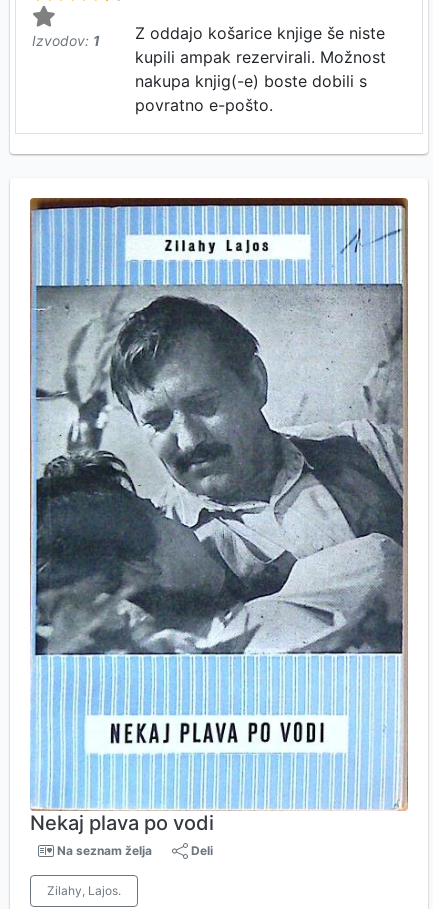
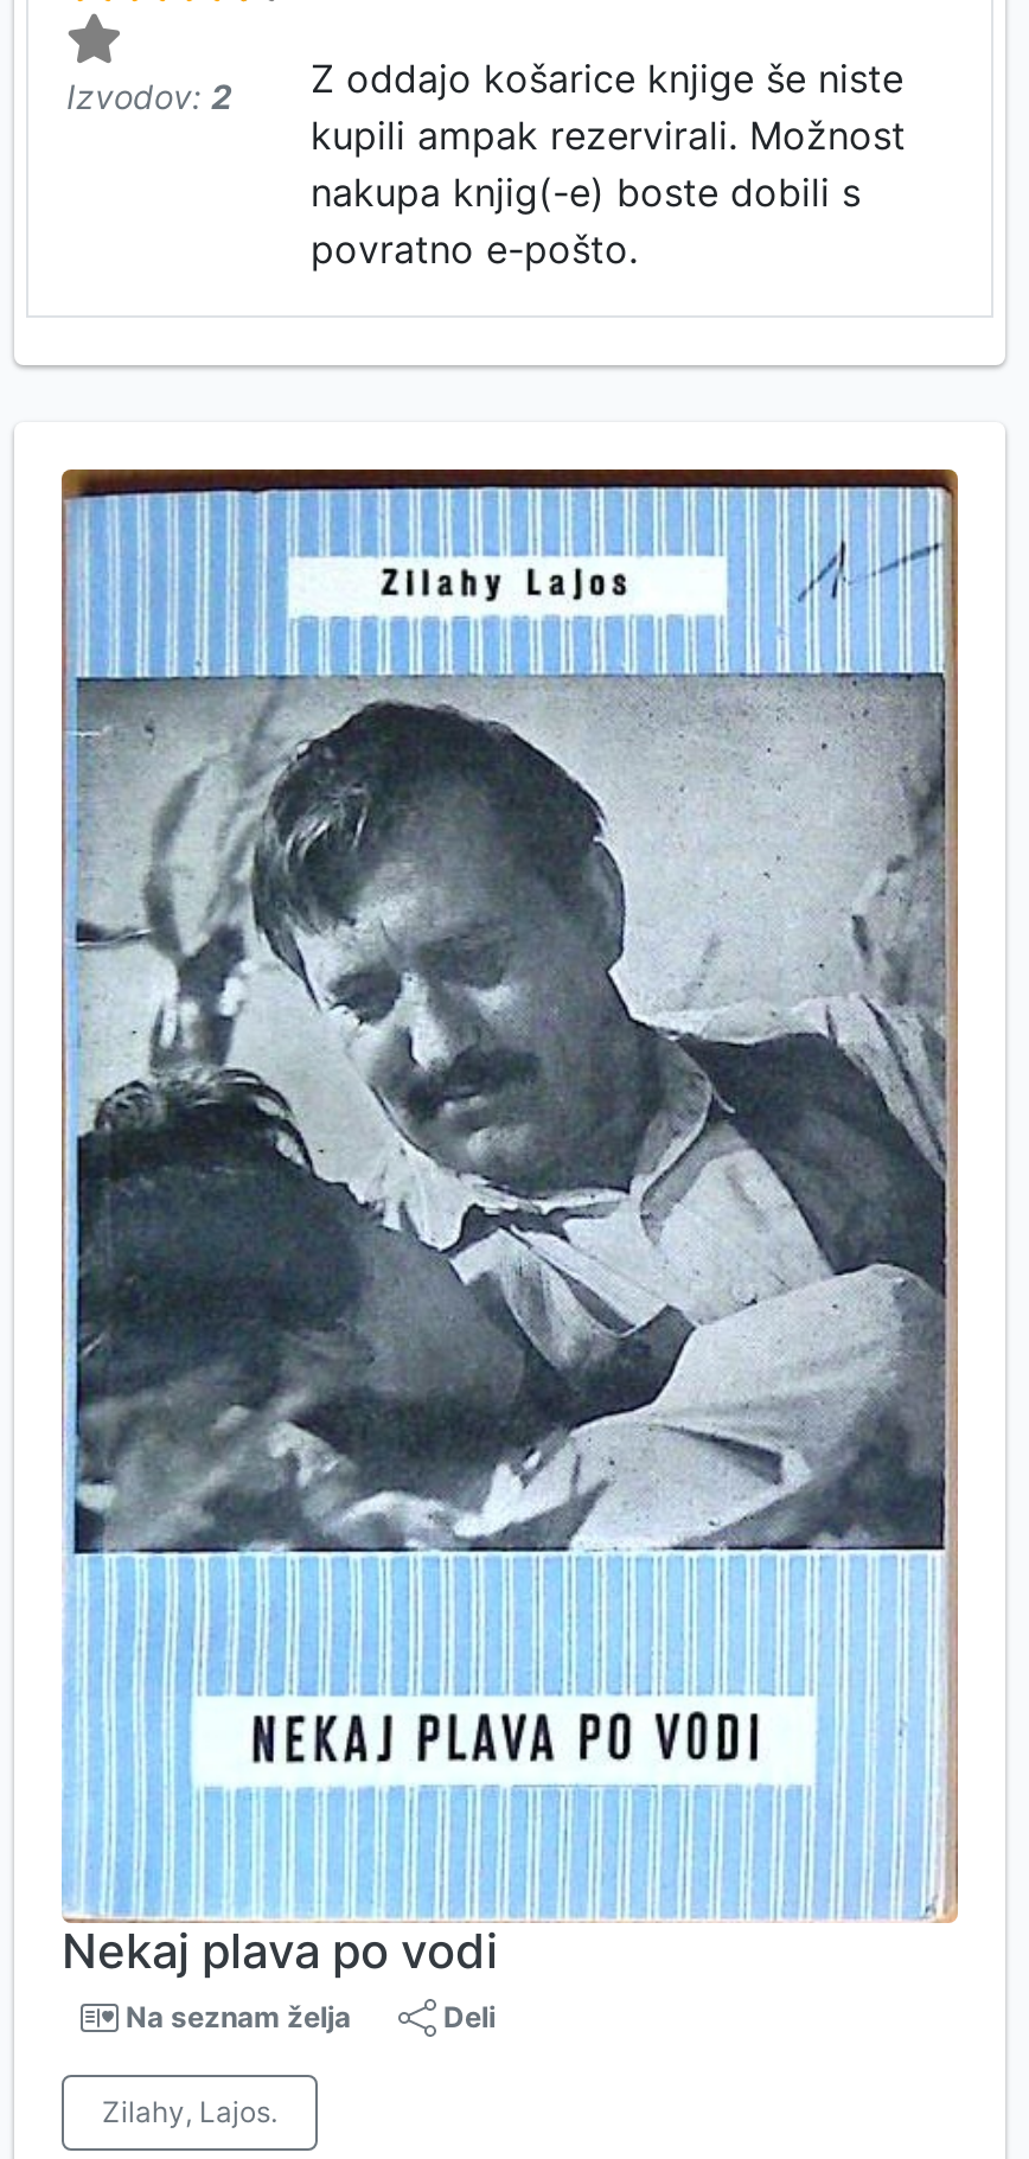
- Izvodov: 1
+ Izvodov: 2
